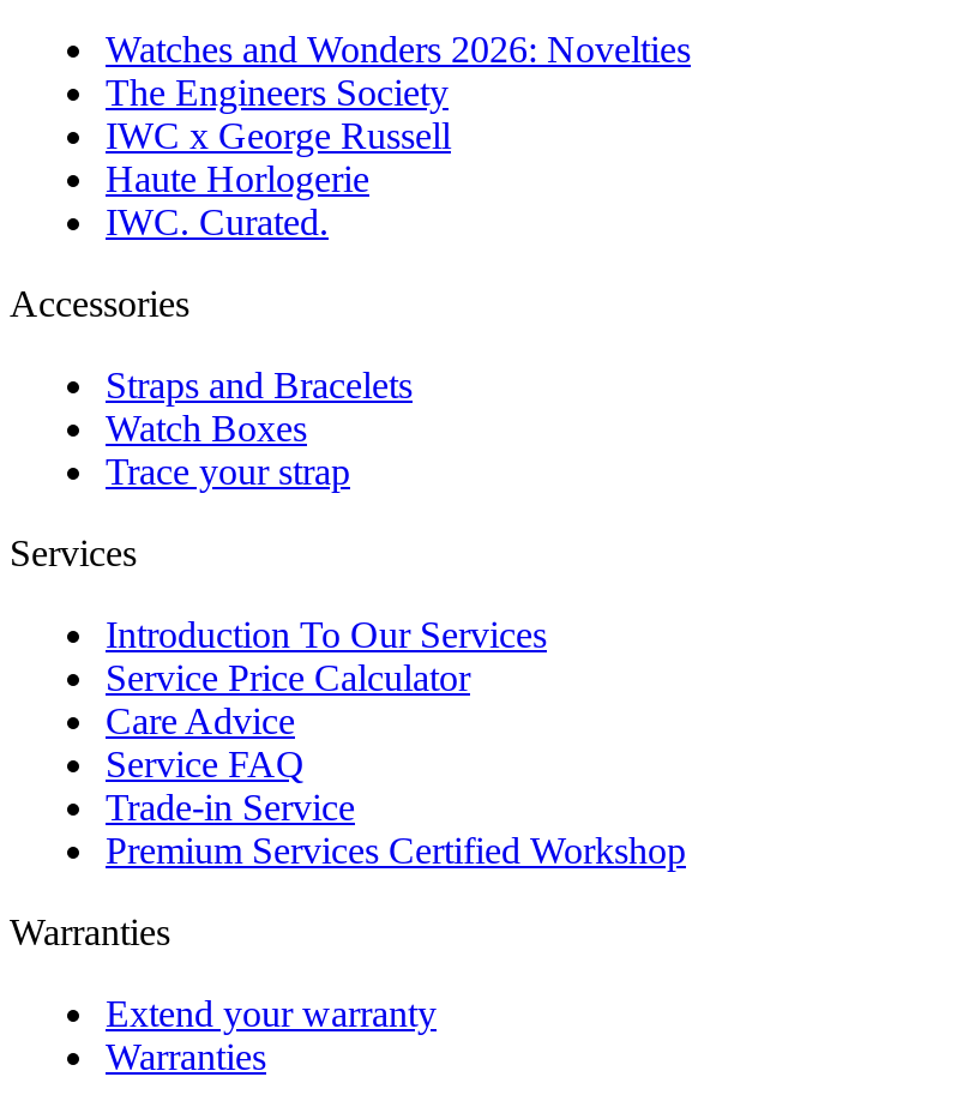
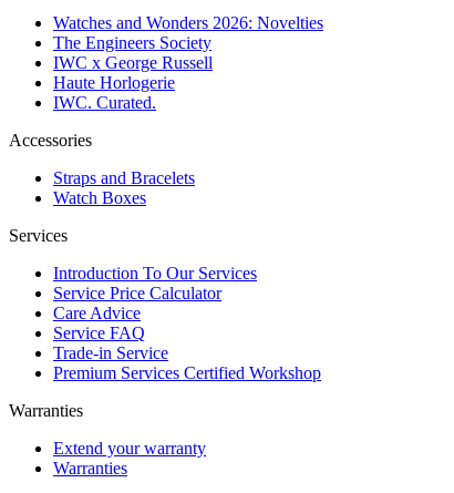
- Trace your strap
